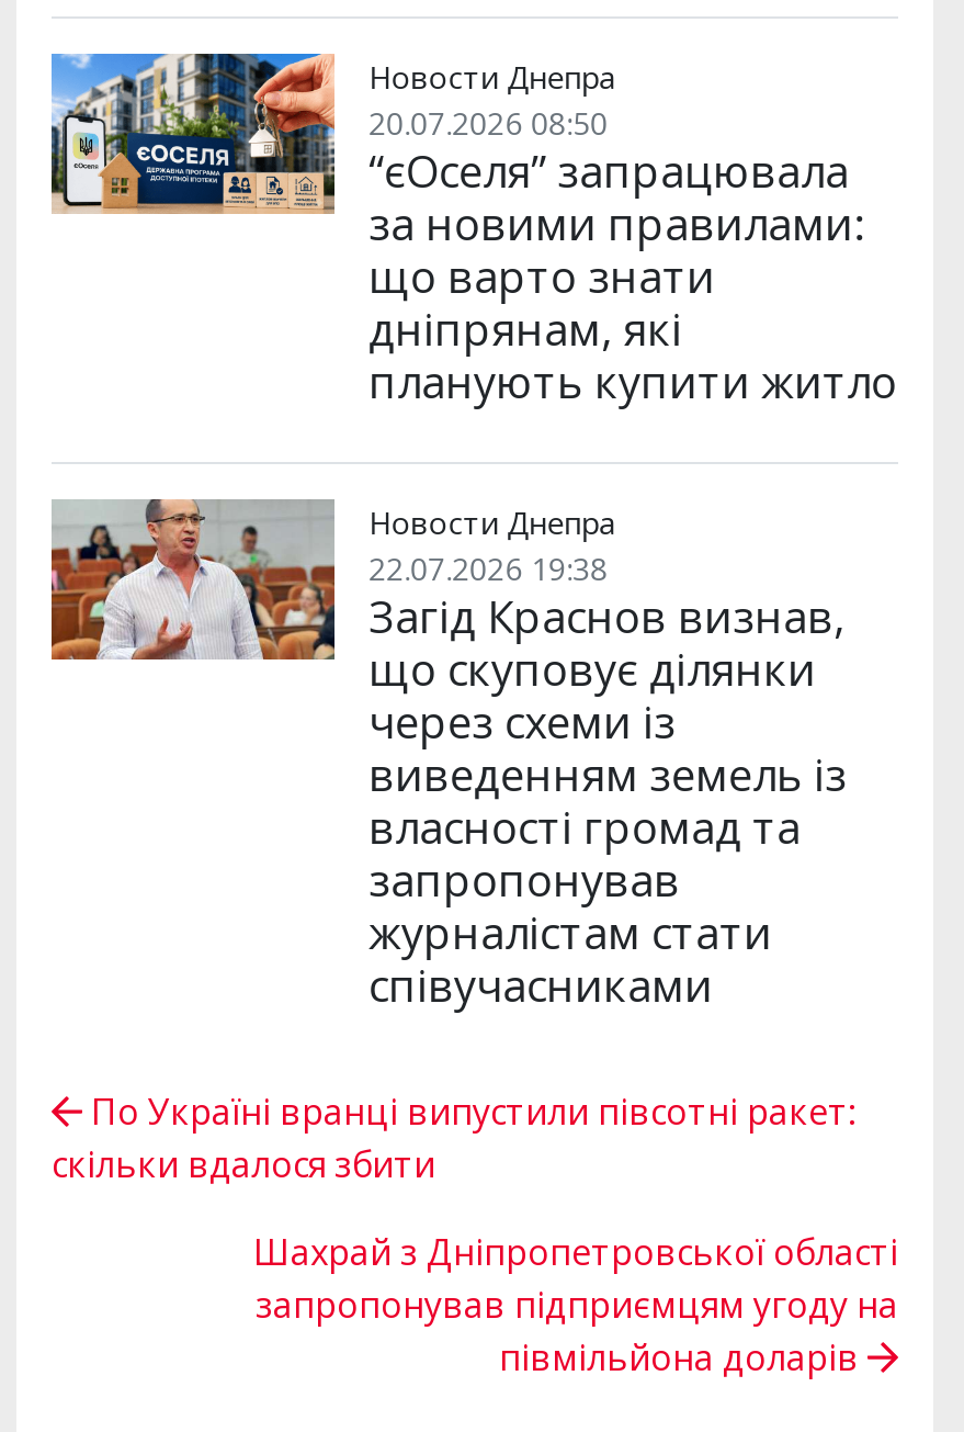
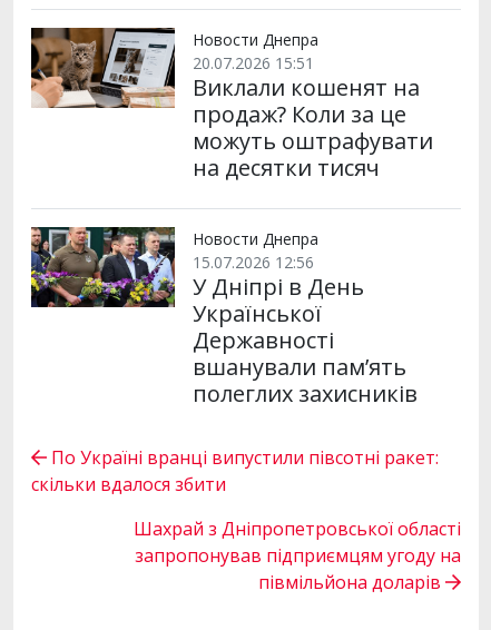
- [image]
- 20.07.2026 08:50
- “єОселя” запрацювала
- за новими правилами:
- що варто знати
- дніпрянам, які
- планують купити житло
+ [image]
+ 20.07.2026 15:51
+ Виклали кошенят на
+ продаж? Коли за це
+ можуть оштрафувати
+ на десятки тисяч

- [image]
- 22.07.2026 19:38
- Загід Краснов визнав,
- що скуповує ділянки
- через схеми із
- виведенням земель із
- власності громад та
- запропонував
- журналістам стати
- співучасниками
+ [image]
+ 15.07.2026 12:56
+ У Дніпрі в День
+ Української
+ Державності
+ вшанували пам’ять
+ полеглих захисників
